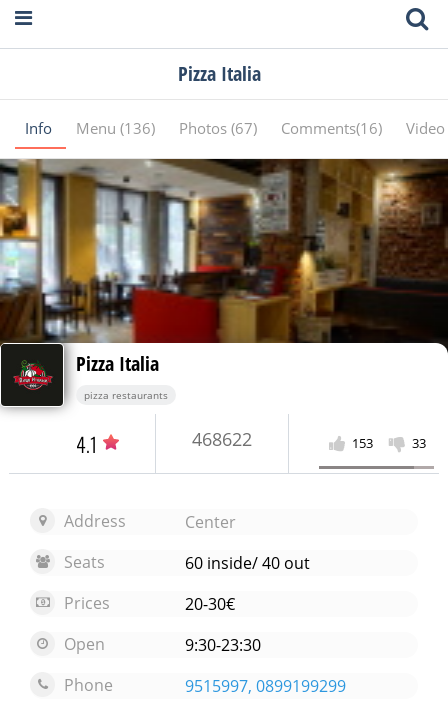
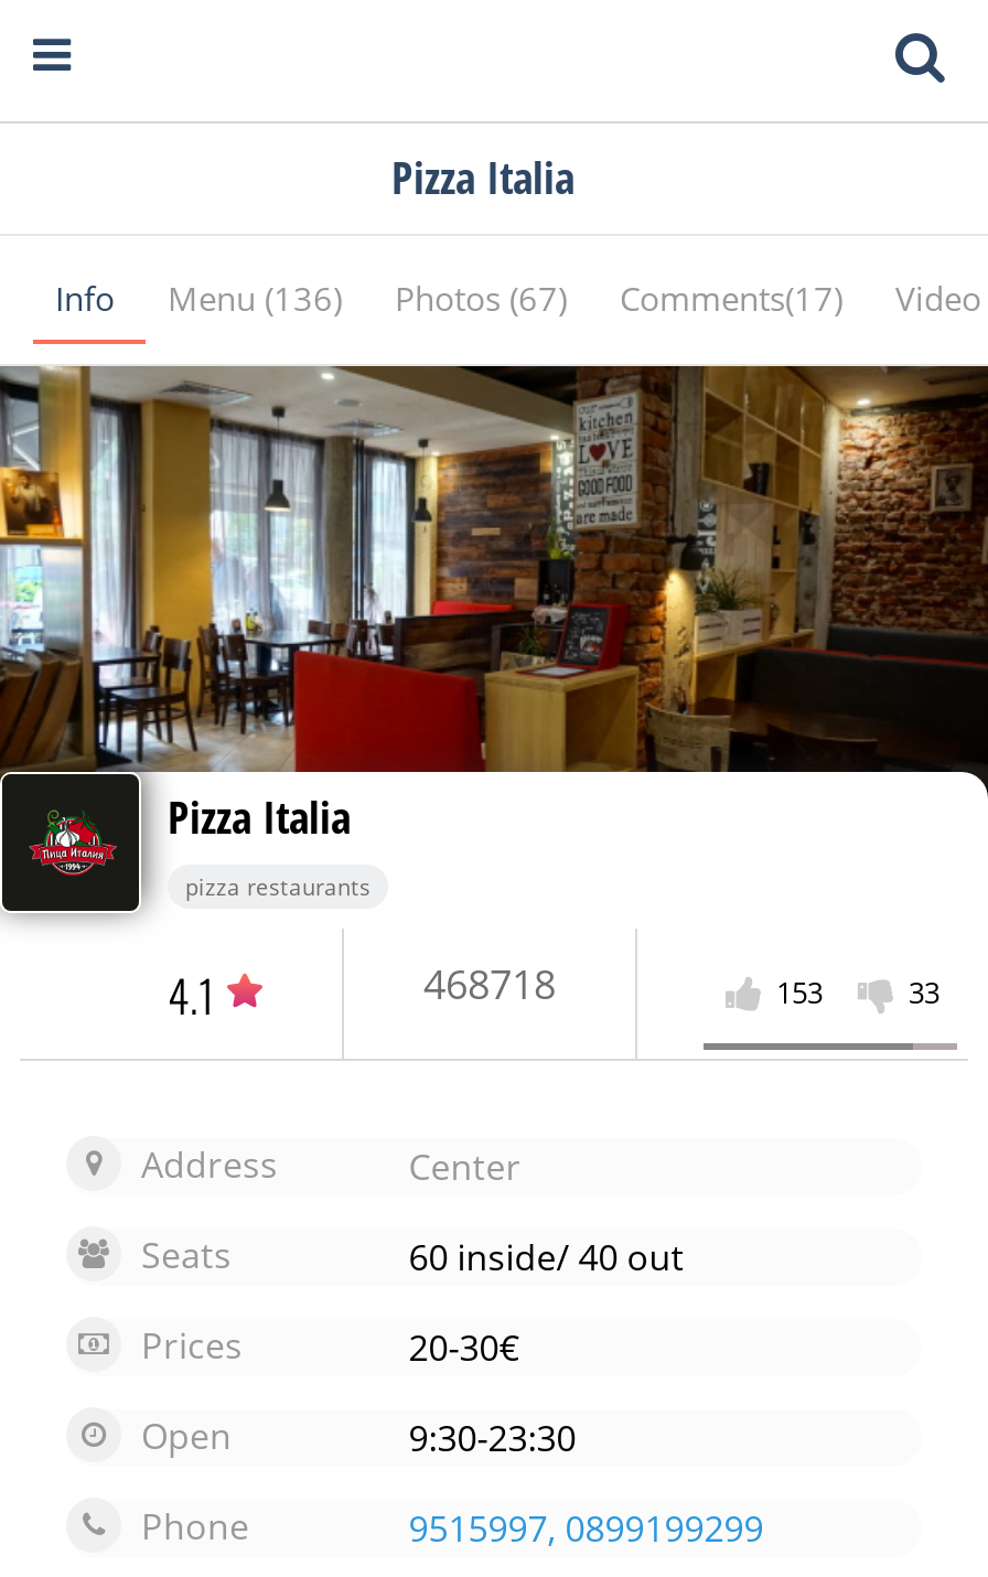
- Comments(16)
+ Comments(17)

- 468622
+ 468718
